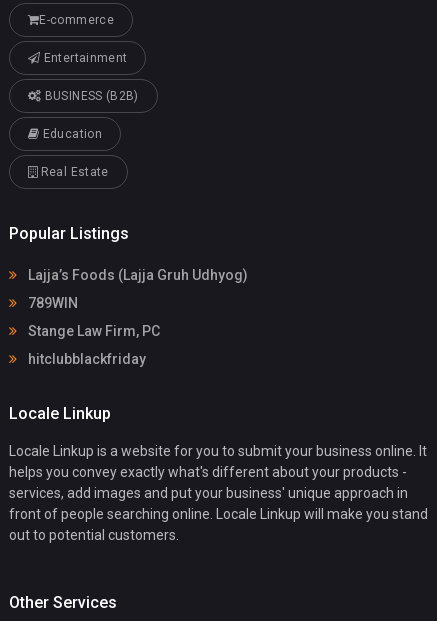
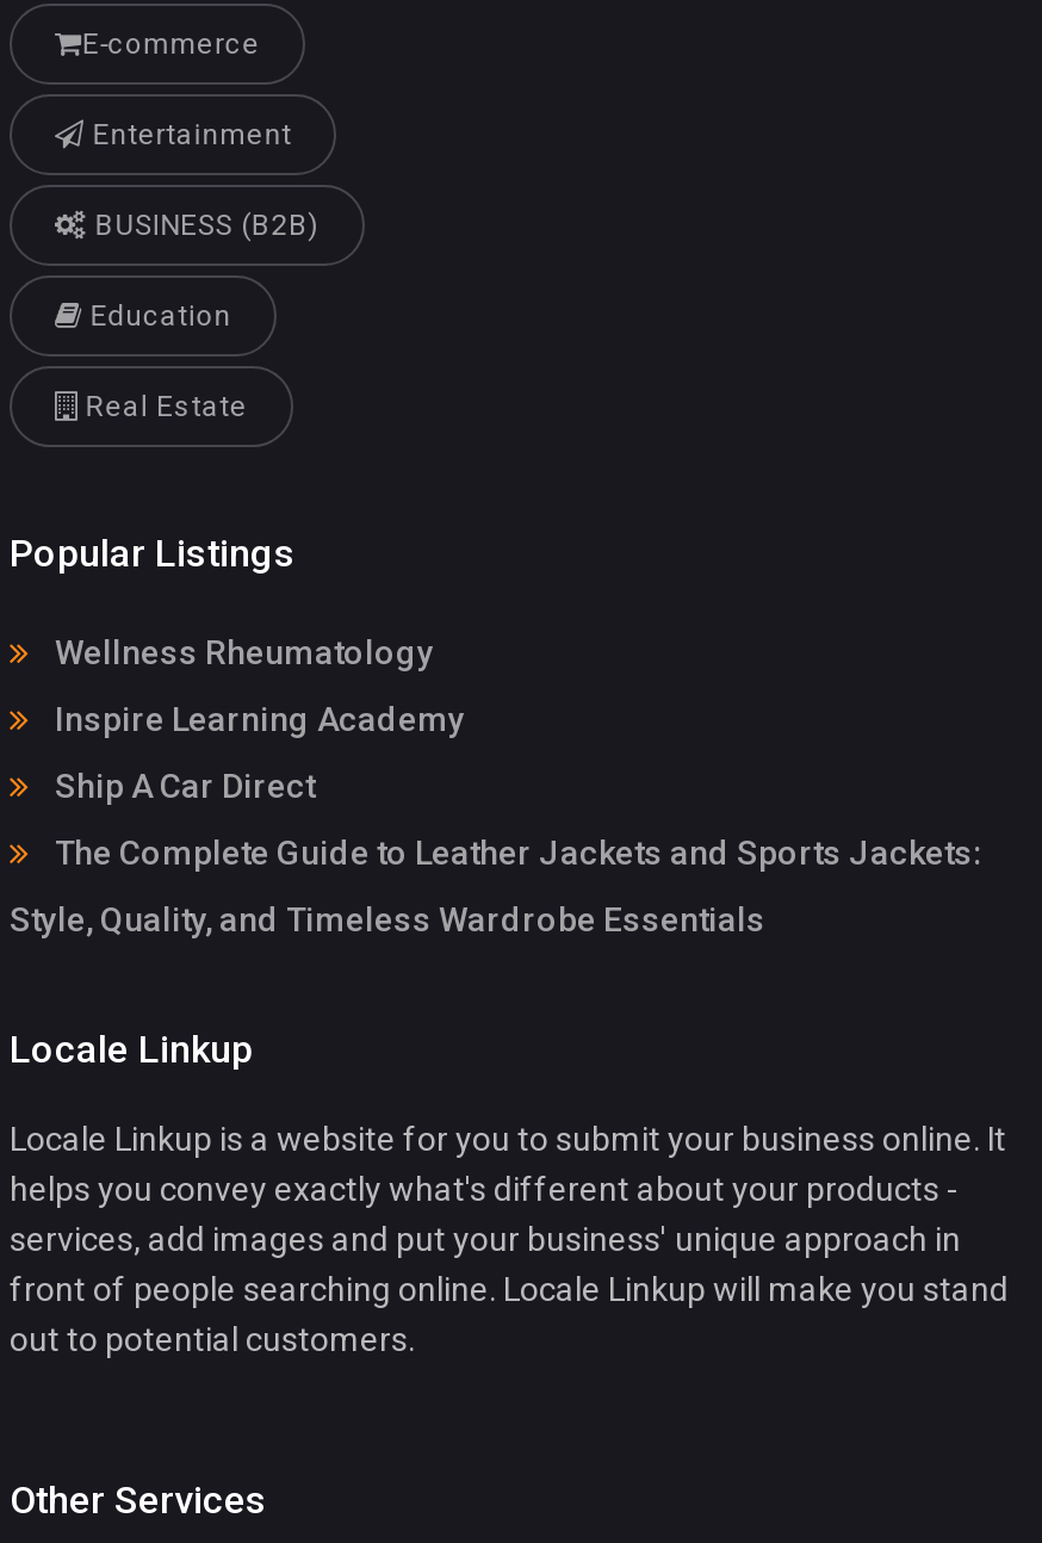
- Lajja’s Foods (Lajja Gruh Udhyog)
- 789WIN
- Stange Law Firm, PC
- hitclubblackfriday
+ Wellness Rheumatology
+ Inspire Learning Academy
+ Ship A Car Direct
+ The Complete Guide to Leather Jackets and Sports Jackets:
+ Style, Quality, and Timeless Wardrobe Essentials
